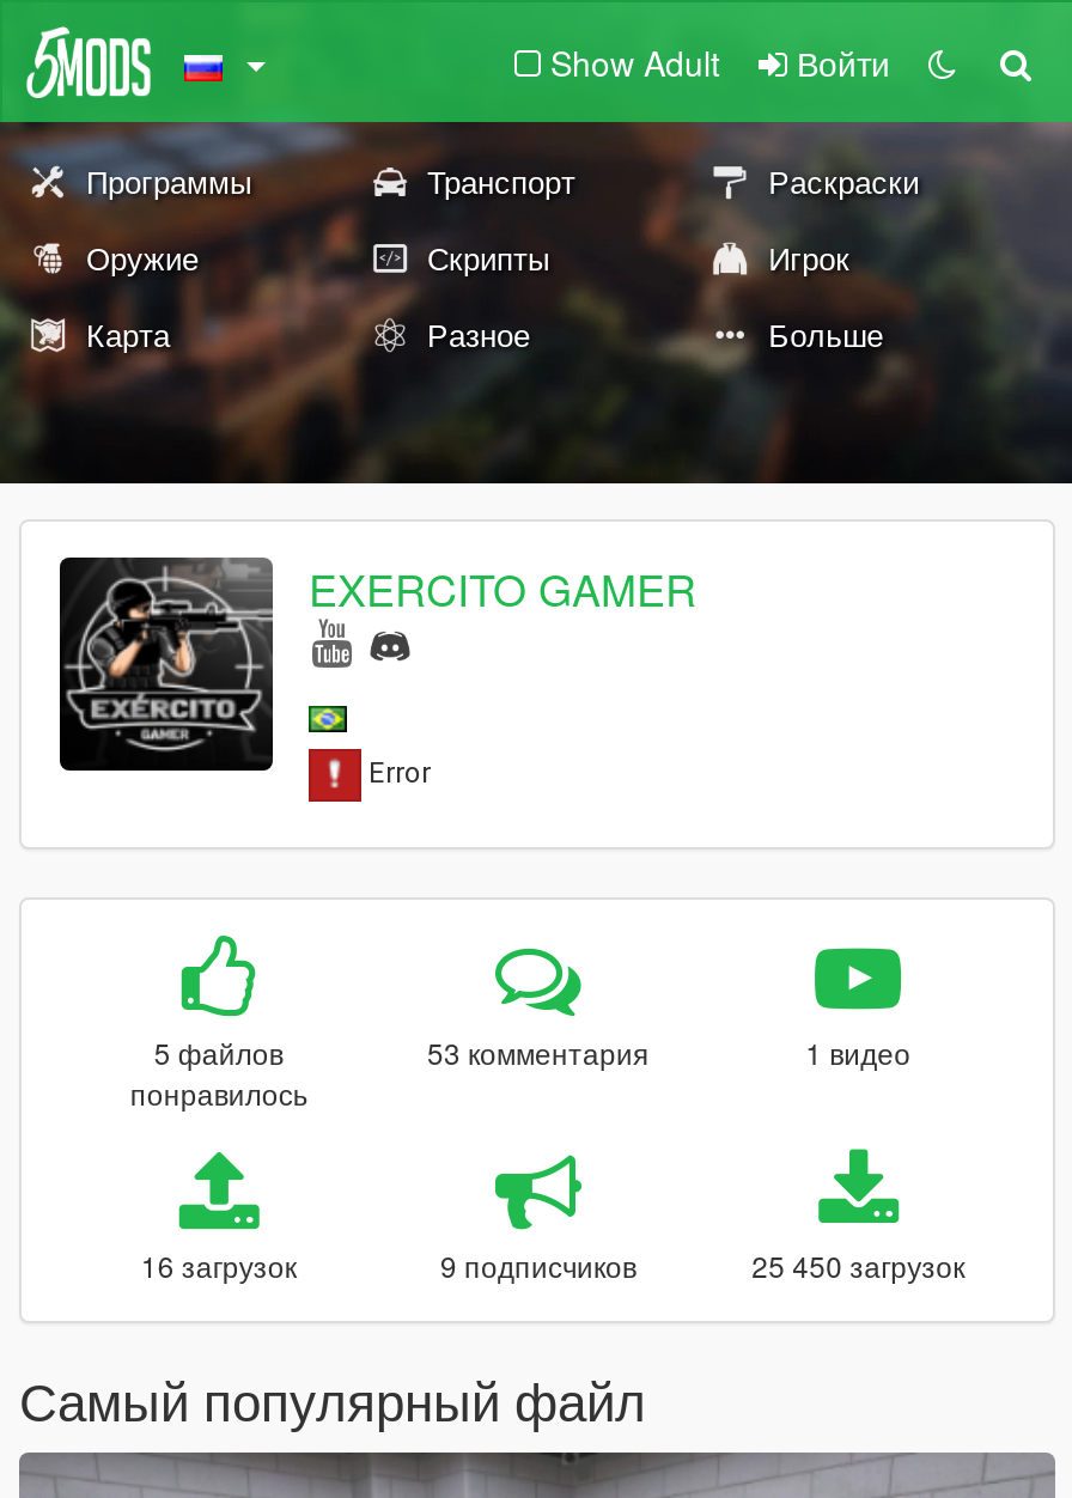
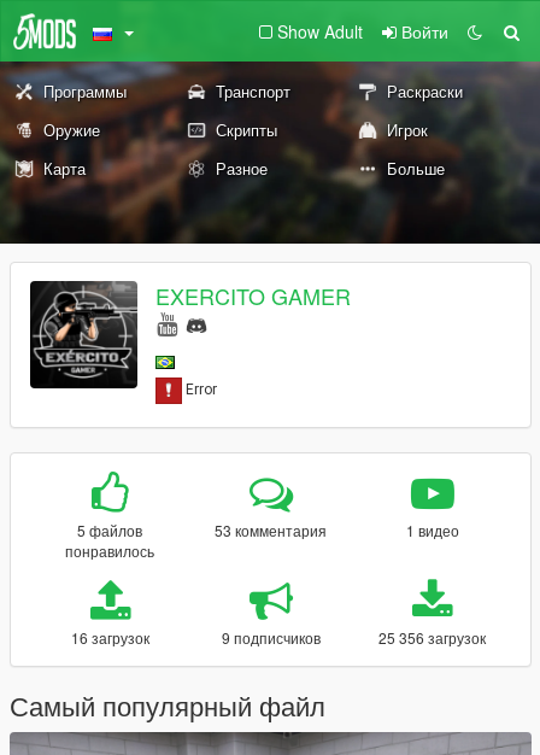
- 25 450 загрузок
+ 25 356 загрузок
